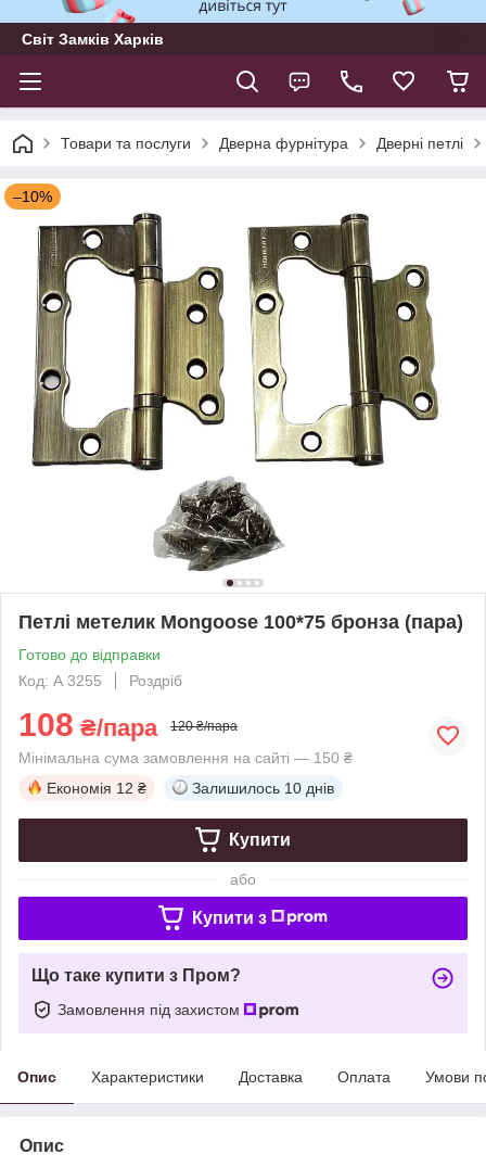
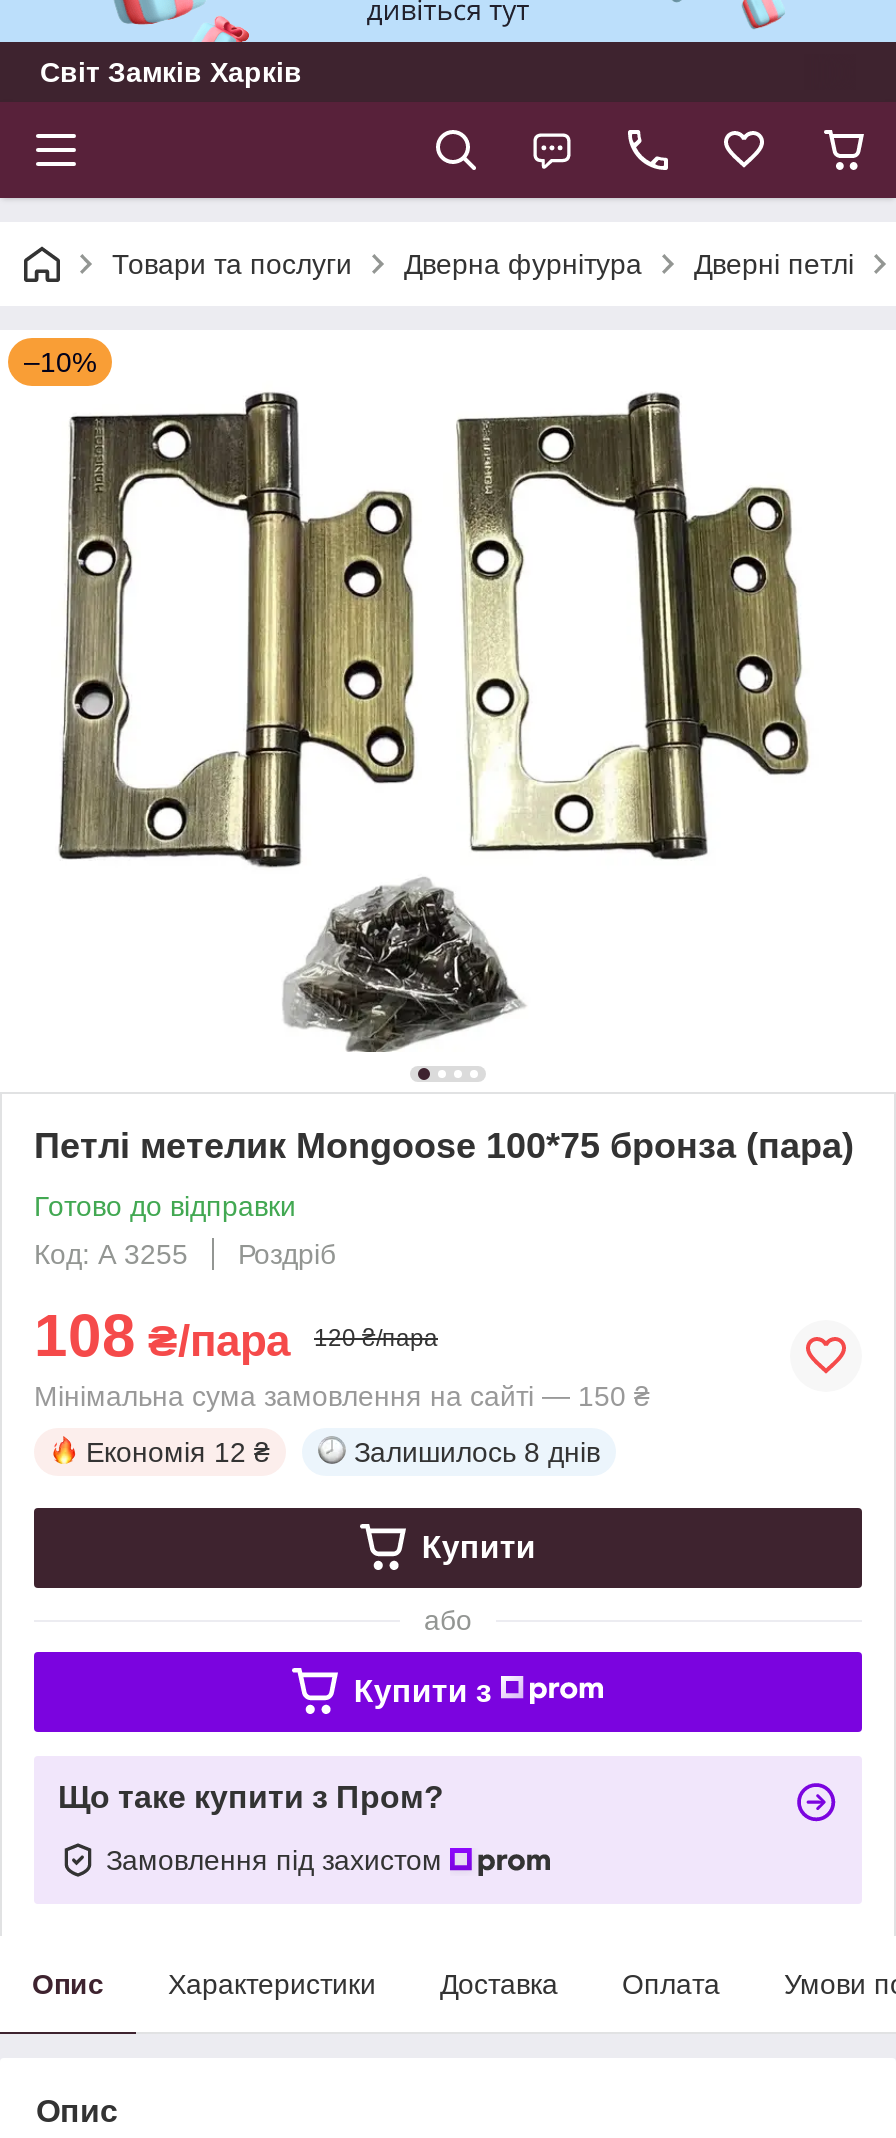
- Залишилось 10 днів
+ Залишилось 8 днів
